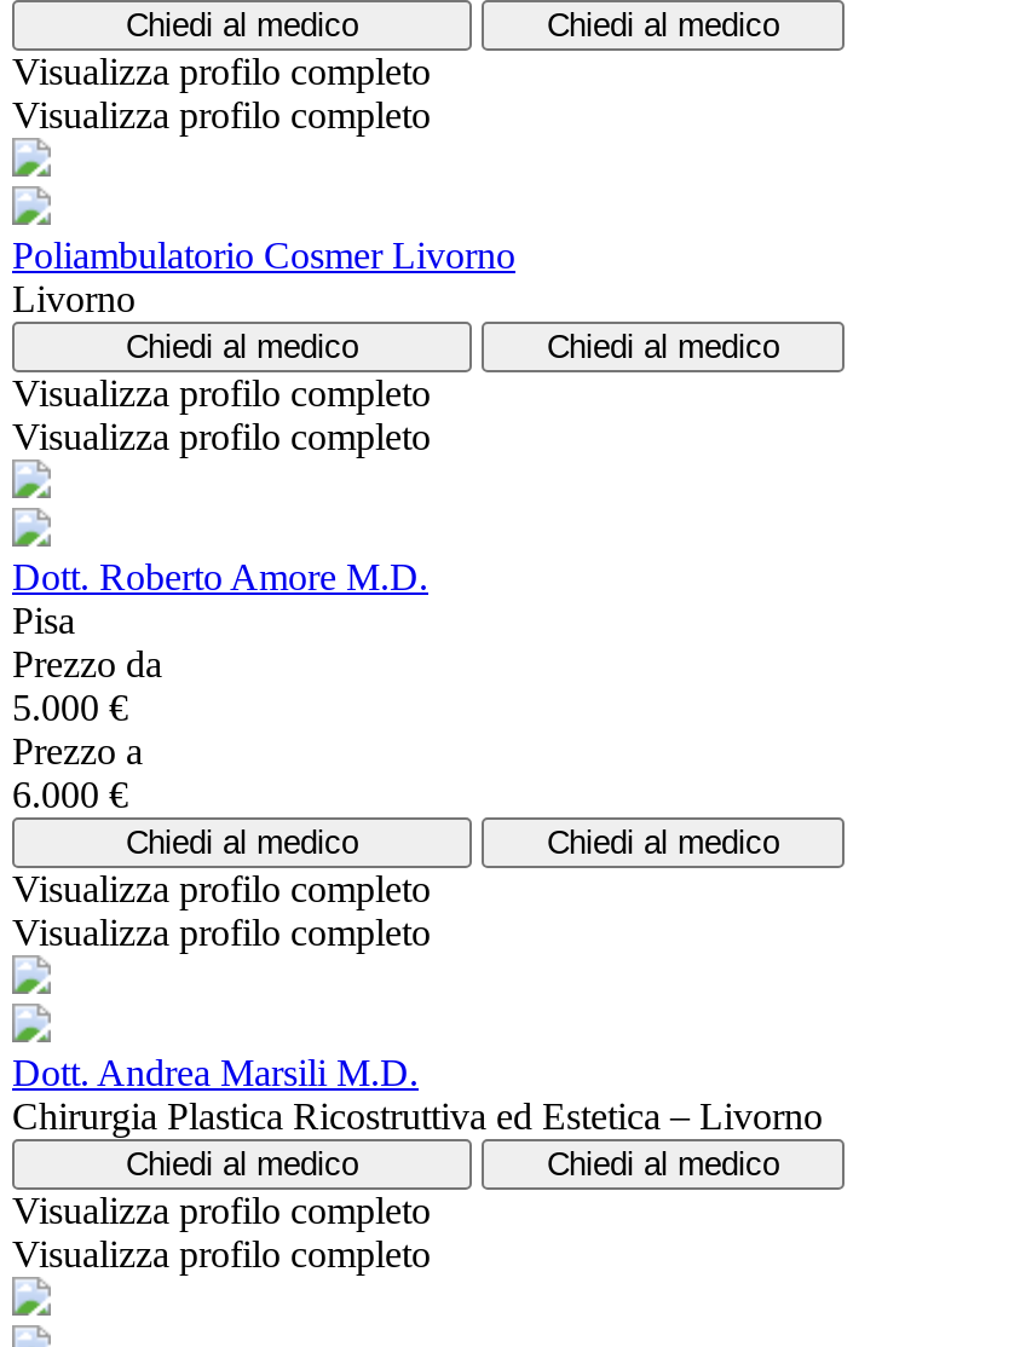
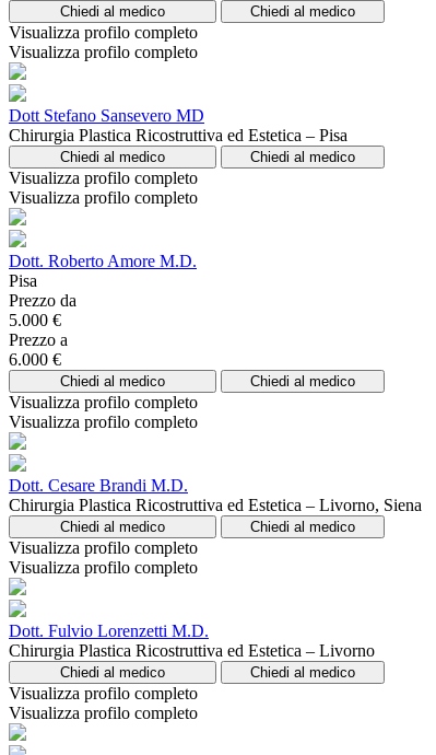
- Poliambulatorio Cosmer Livorno
- Livorno
+ Dott Stefano Sansevero MD
+ Chirurgia Plastica Ricostruttiva ed Estetica – Pisa

- Dott. Andrea Marsili M.D.
+ Dott. Cesare Brandi M.D.
+ Chirurgia Plastica Ricostruttiva ed Estetica – Livorno, Siena
+ Chiedi al medico
+ Chiedi al medico
+ Visualizza profilo completo
+ Visualizza profilo completo
+ Dott. Fulvio Lorenzetti M.D.
